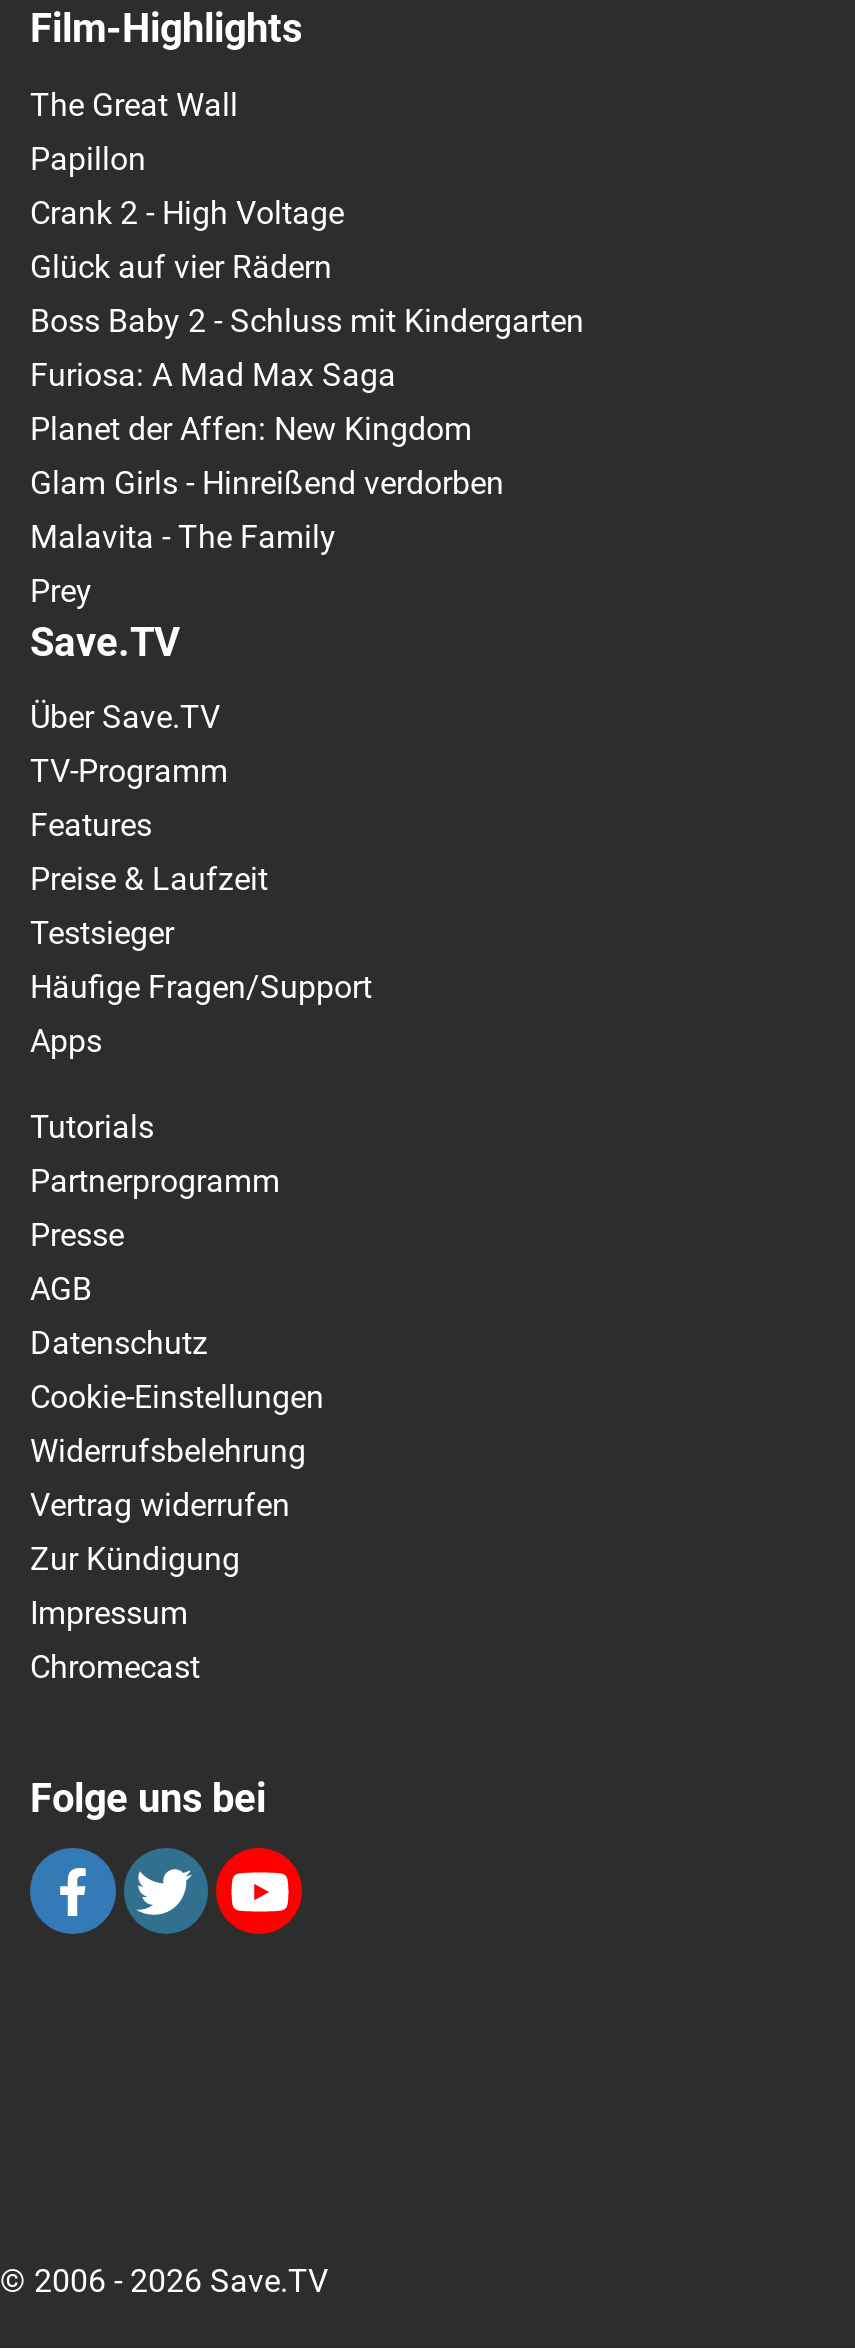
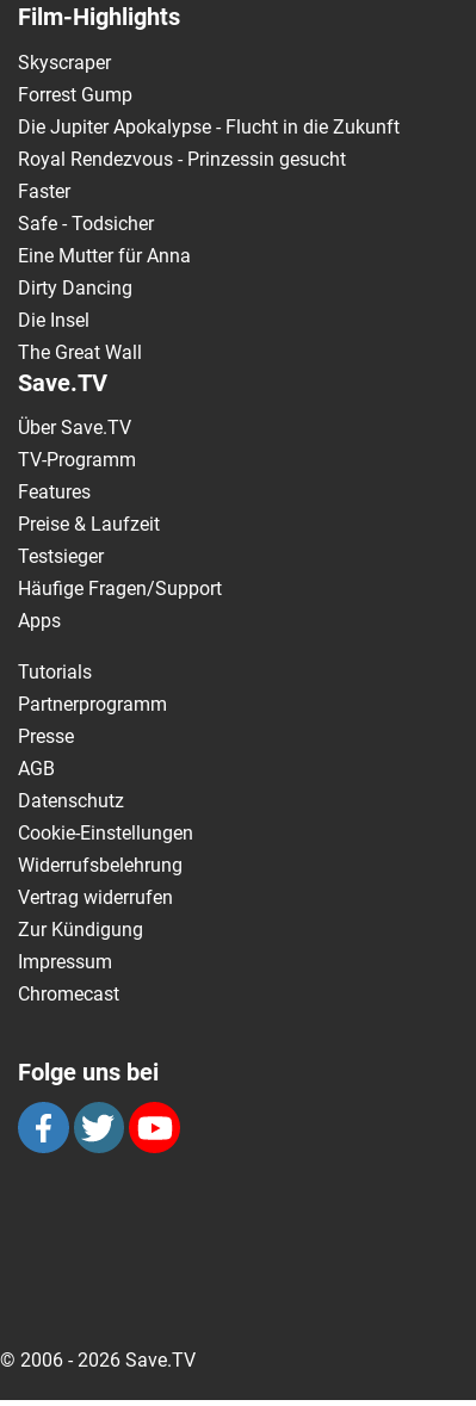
+ Skyscraper
+ Forrest Gump
+ Die Jupiter Apokalypse - Flucht in die Zukunft
+ Royal Rendezvous - Prinzessin gesucht
+ Faster
+ Safe - Todsicher
+ Eine Mutter für Anna
+ Dirty Dancing
+ Die Insel

moved down: The Great Wall

- Papillon
- Crank 2 - High Voltage
- Glück auf vier Rädern
- Boss Baby 2 - Schluss mit Kindergarten
- Furiosa: A Mad Max Saga
- Planet der Affen: New Kingdom
- Glam Girls - Hinreißend verdorben
- Malavita - The Family
- Prey
